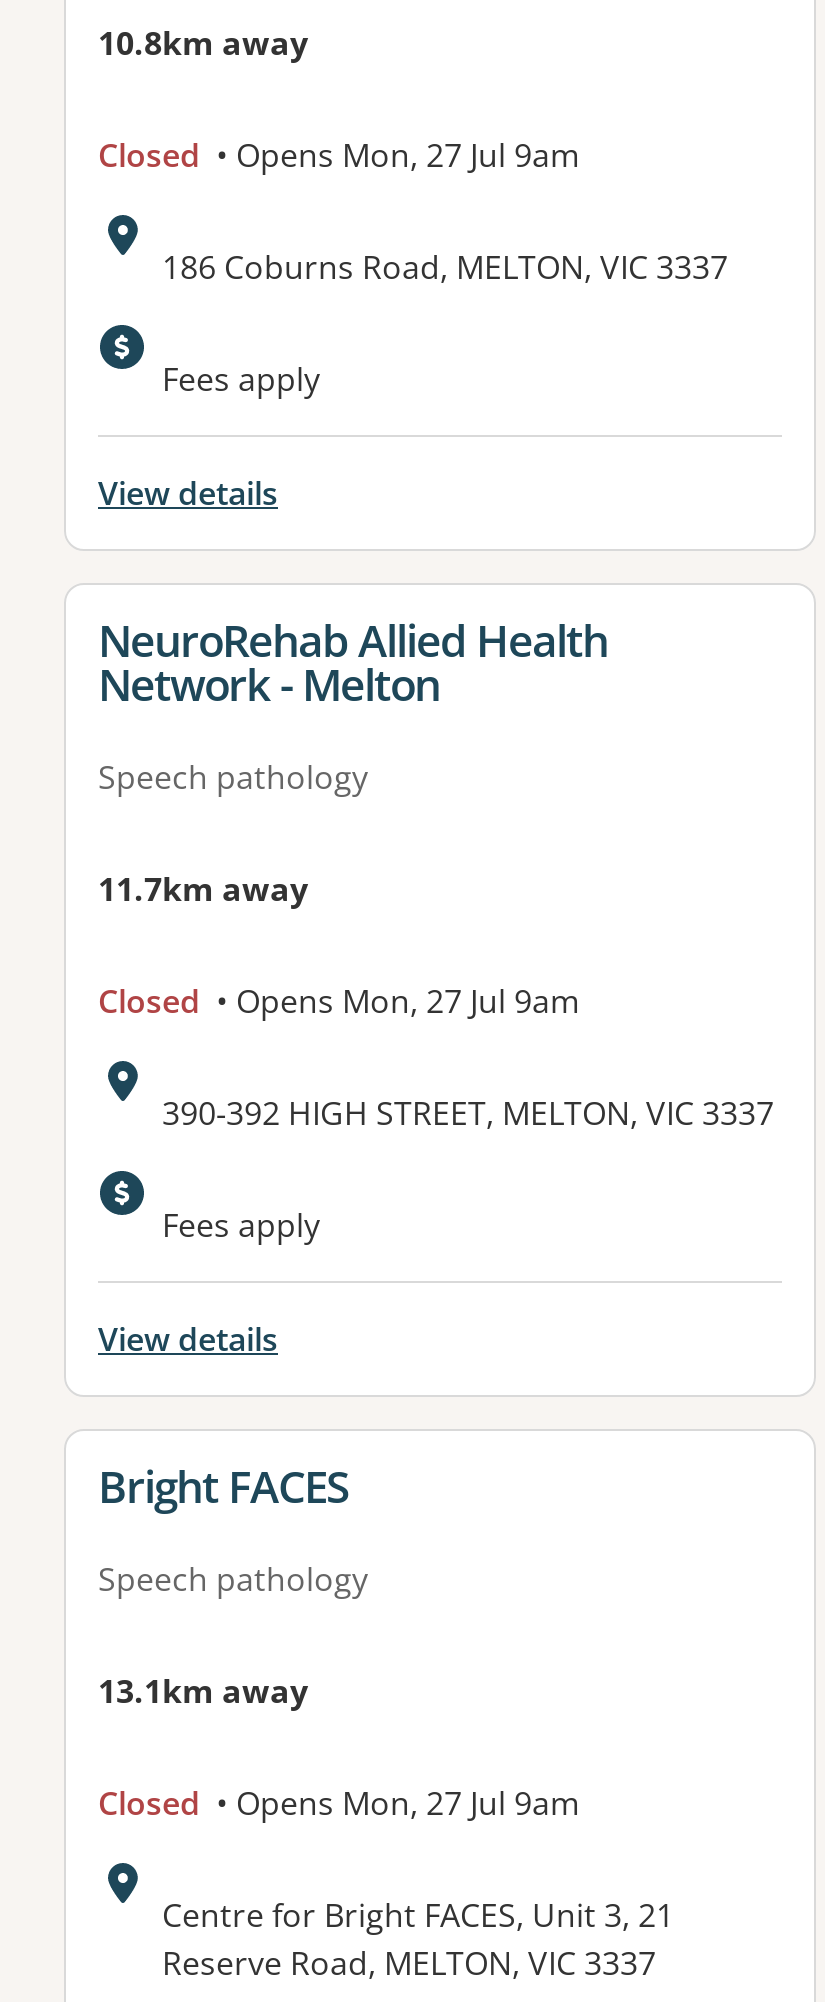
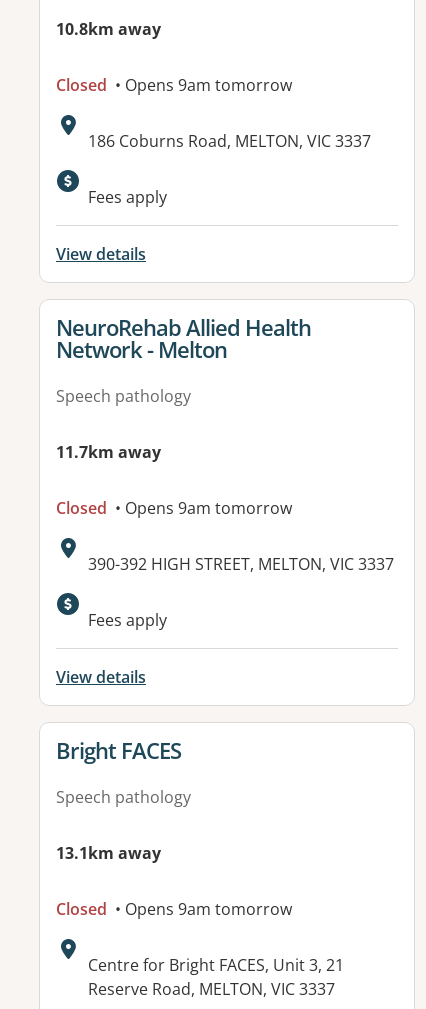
- Closed • Opens Mon, 27 Jul 9am
+ Closed • Opens 9am tomorrow

- Closed • Opens Mon, 27 Jul 9am
+ Closed • Opens 9am tomorrow

- Closed • Opens Mon, 27 Jul 9am
+ Closed • Opens 9am tomorrow
